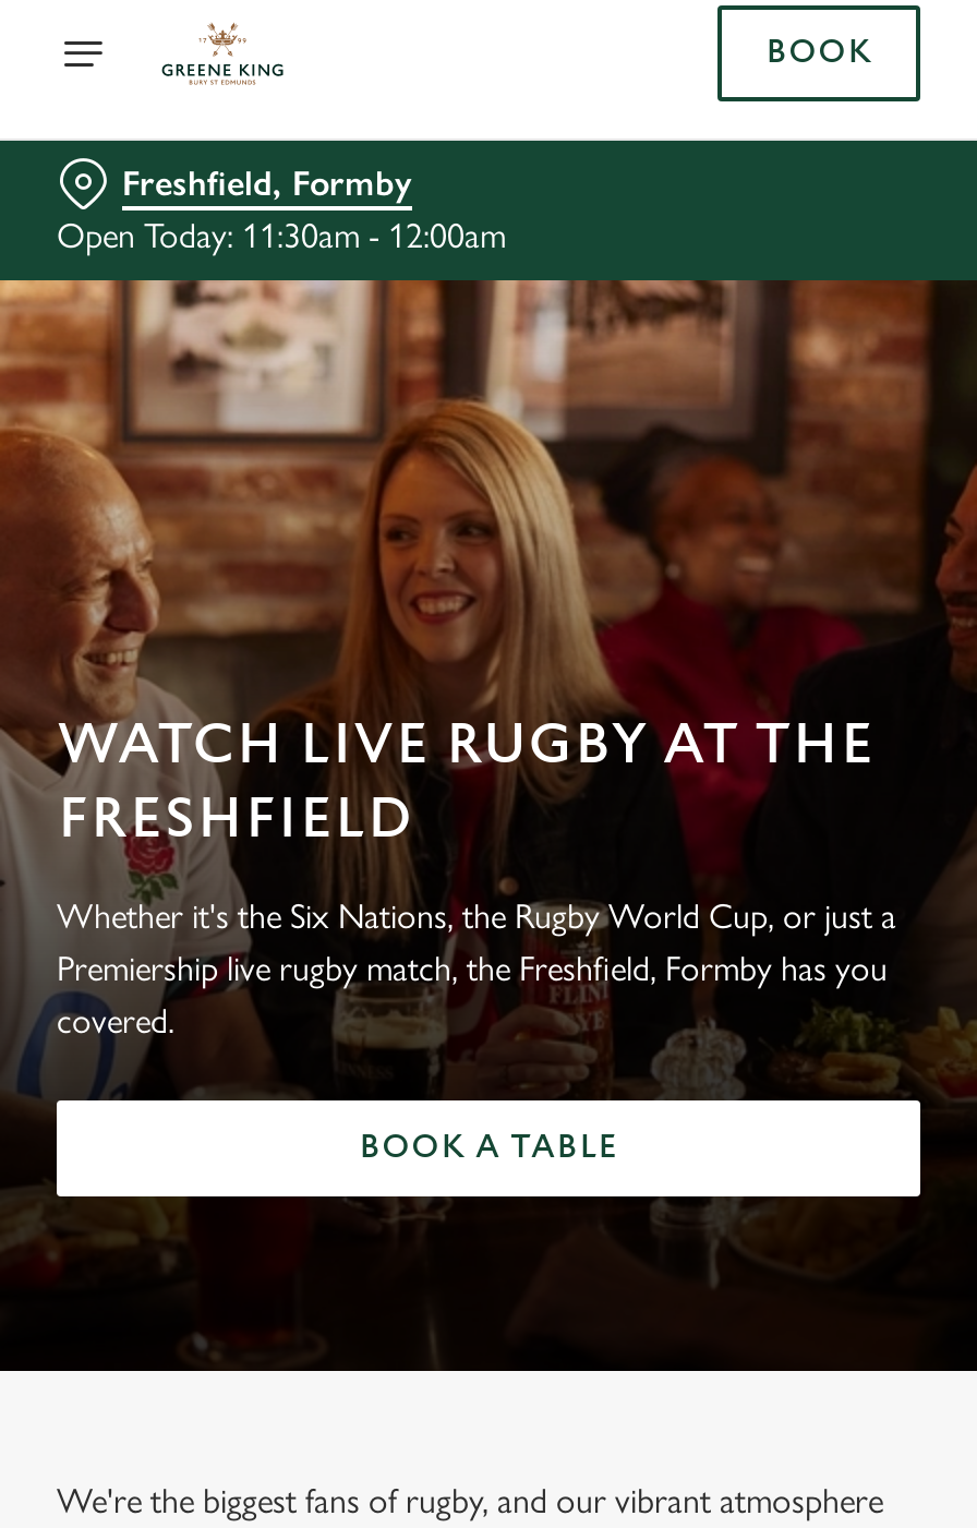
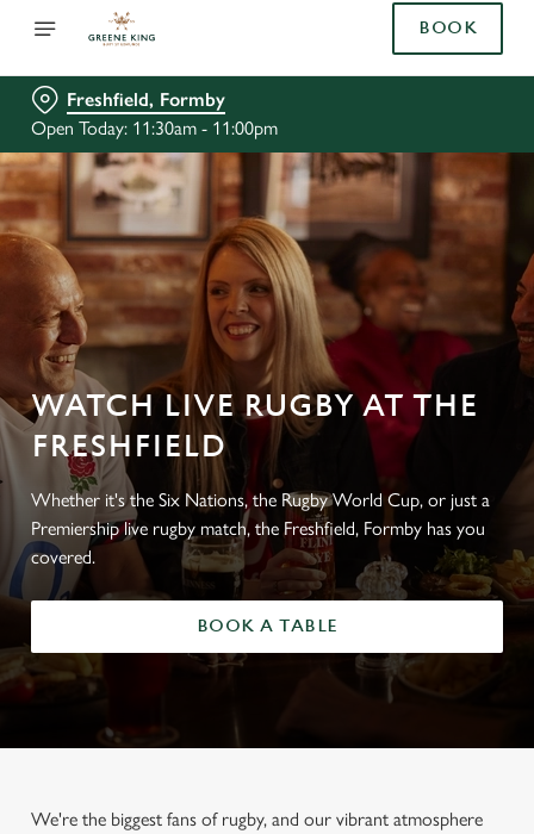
- Open Today: 11:30am - 12:00am
+ Open Today: 11:30am - 11:00pm
